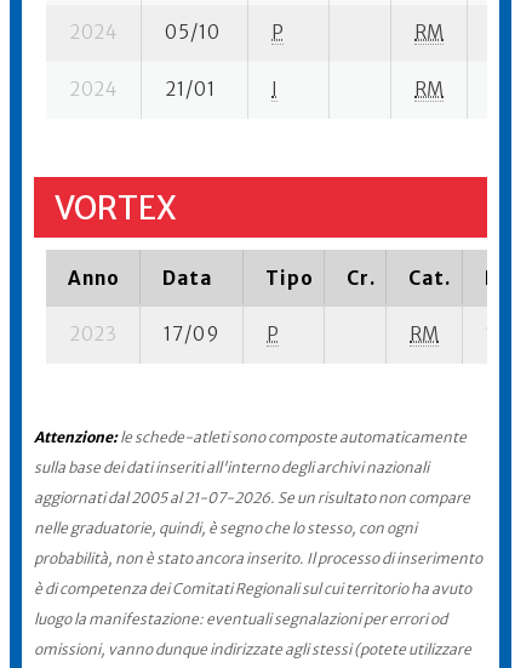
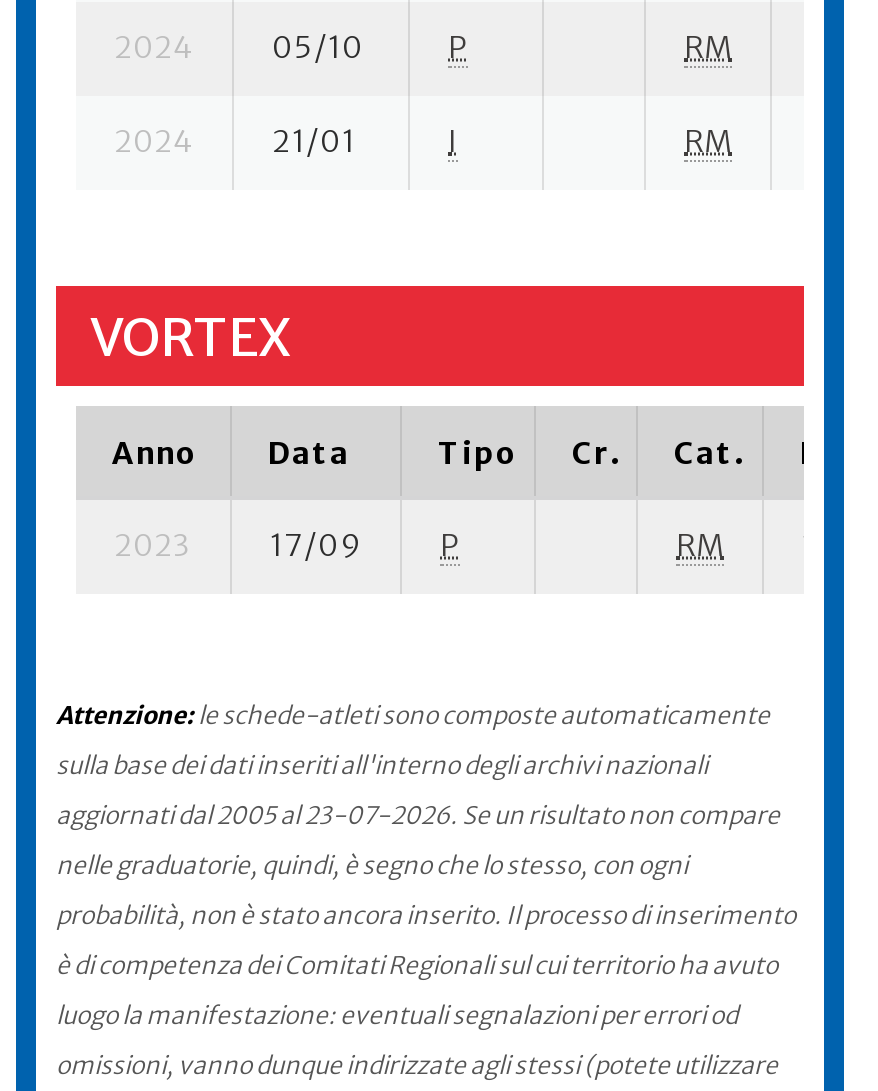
- aggiornati dal 2005 al 21-07-2026. Se un risultato non compare
+ aggiornati dal 2005 al 23-07-2026. Se un risultato non compare
